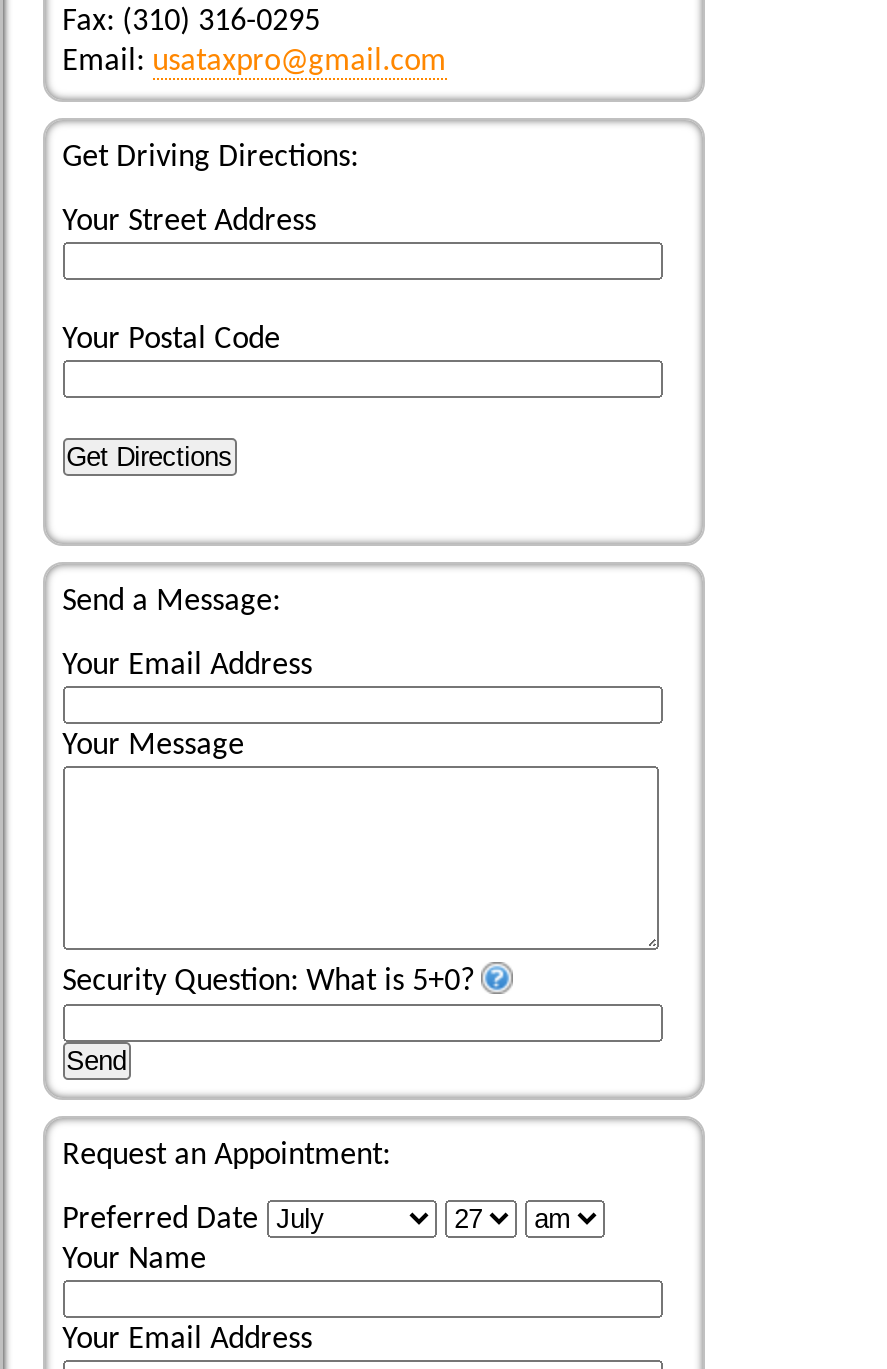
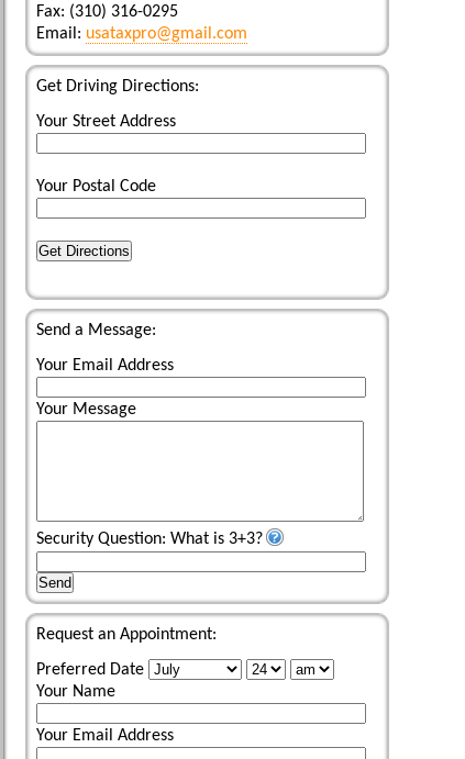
- Security Question: What is 5+0?
+ Security Question: What is 3+3?
